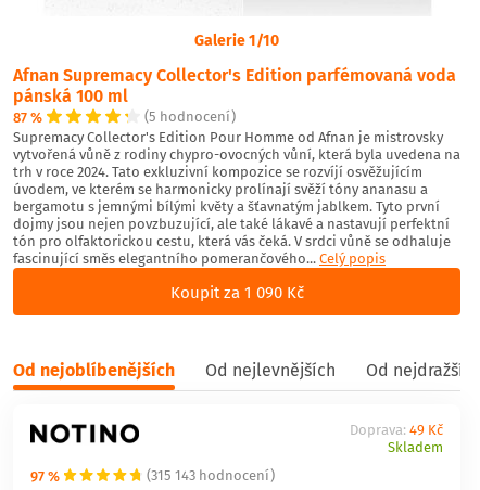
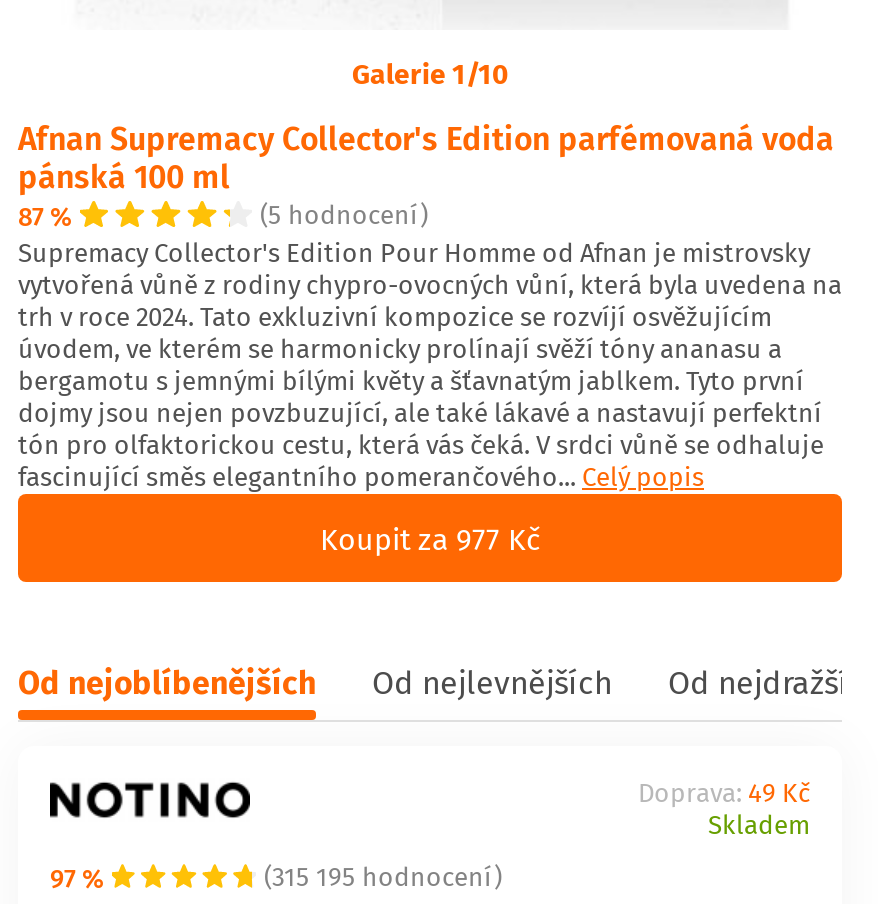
- Koupit za 1 090 Kč
+ Koupit za 977 Kč

- (315 143 hodnocení)
+ (315 195 hodnocení)
